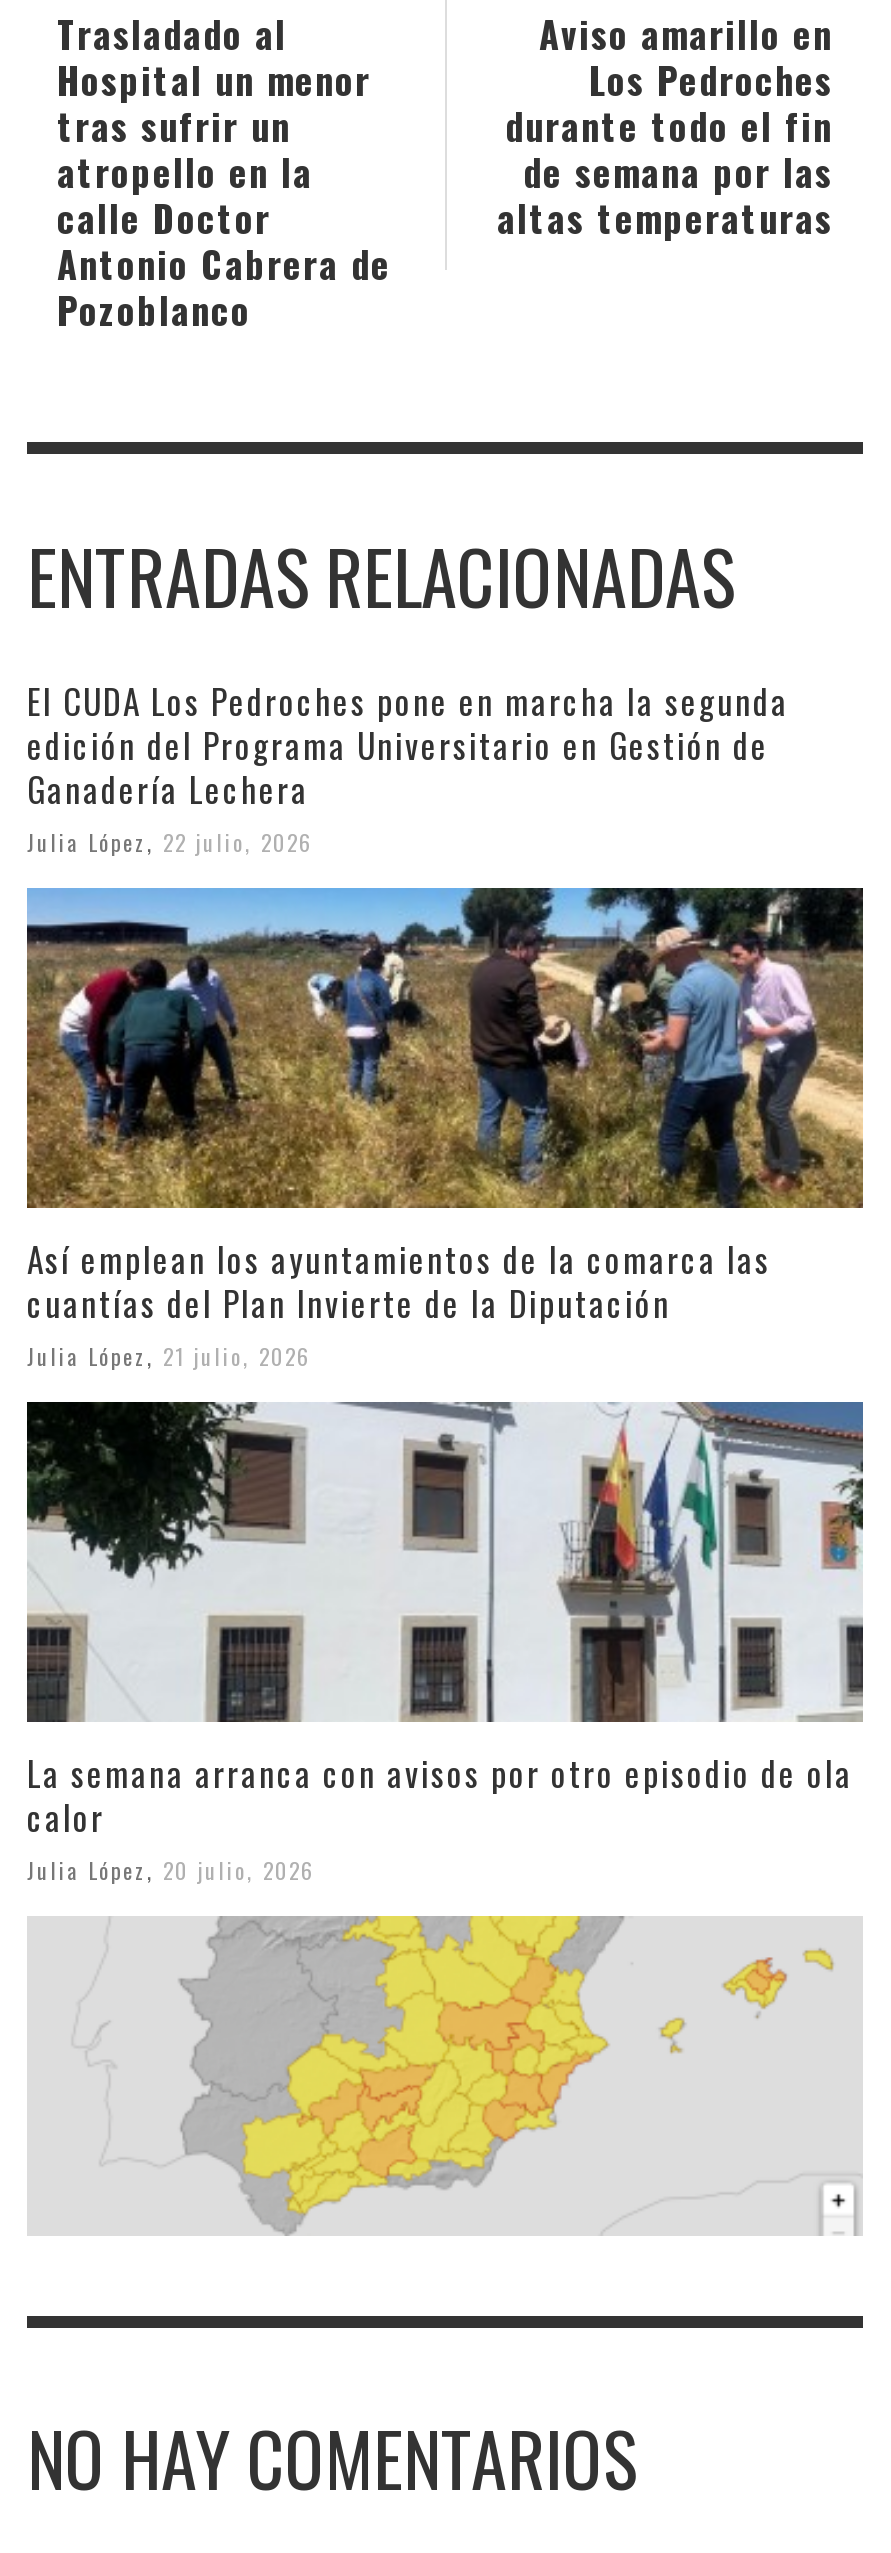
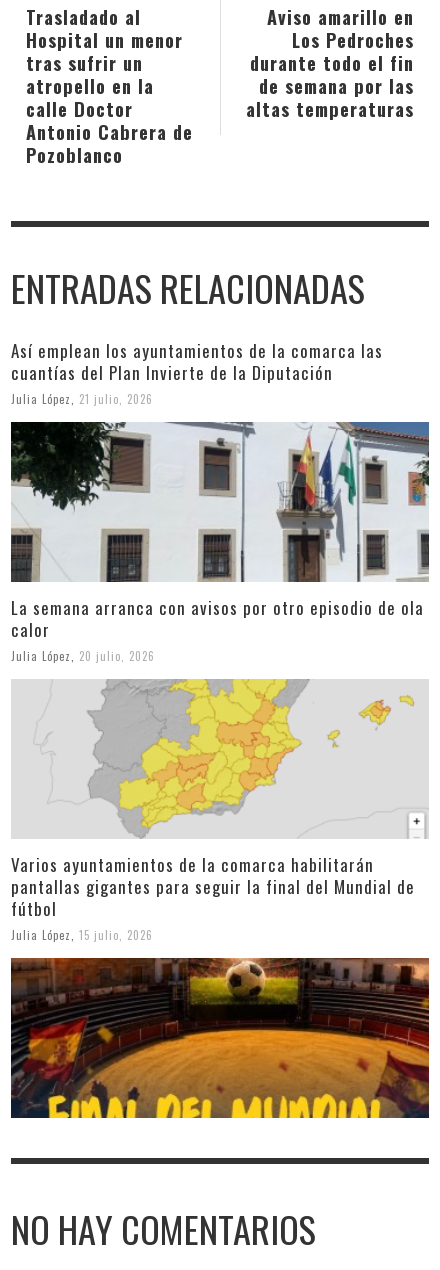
- El CUDA Los Pedroches pone en marcha la segunda
- edición del Programa Universitario en Gestión de
- Ganadería Lechera
- Julia López, 22 julio, 2026

- [image]

moved up: [image] | Así emplean los ayuntamientos de la comarca las | cuantías del Plan Invierte de la Diputación | Julia López, 21 julio, 2026 | La semana arranca con avisos por otro episodio de ola | calor | Julia López, 20 julio, 2026

+ [image]

+ Varios ayuntamientos de la comarca habilitarán
+ pantallas gigantes para seguir la final del Mundial de
+ fútbol
+ Julia López, 15 julio, 2026

moved up: [image]
